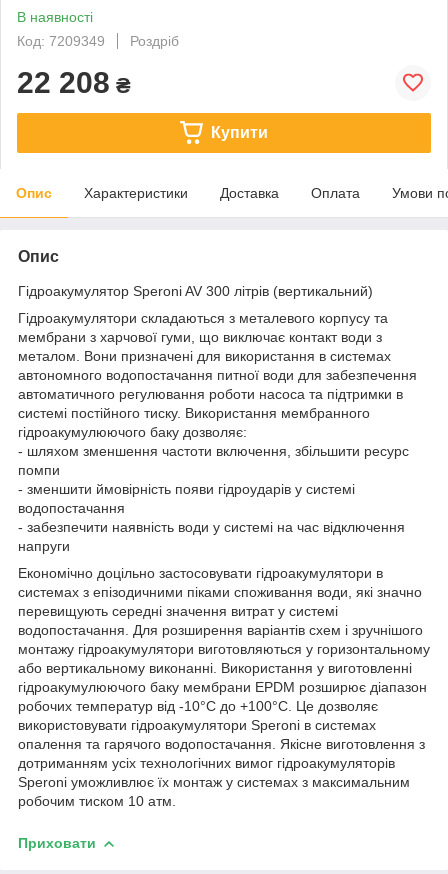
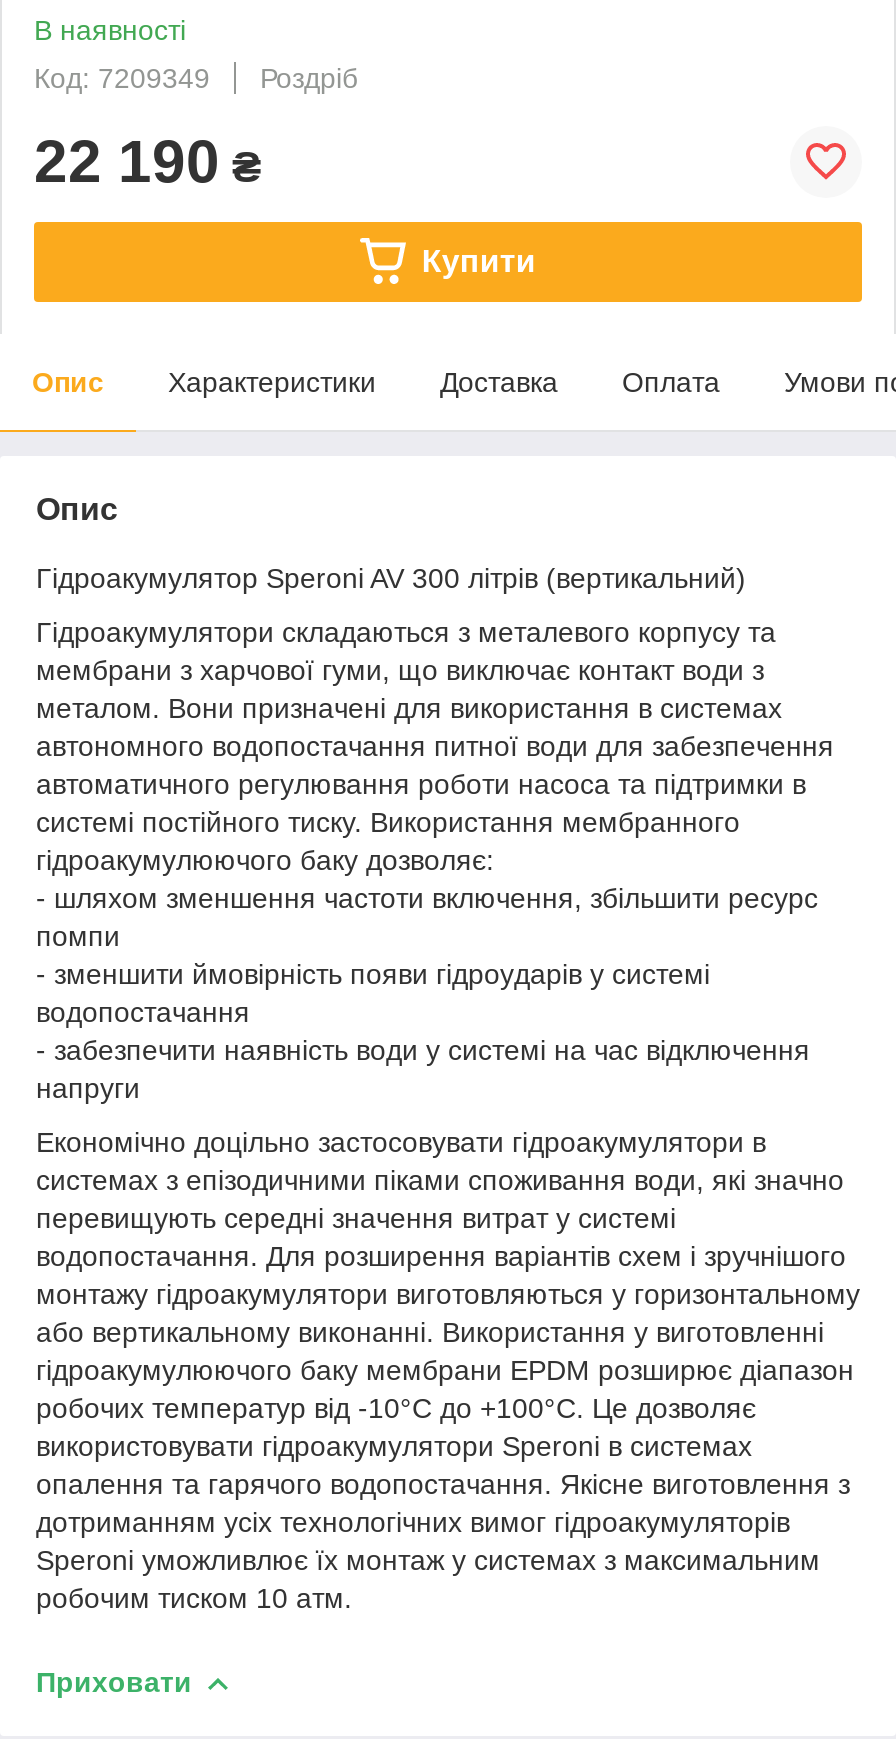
- 22 208 ₴
+ 22 190 ₴
